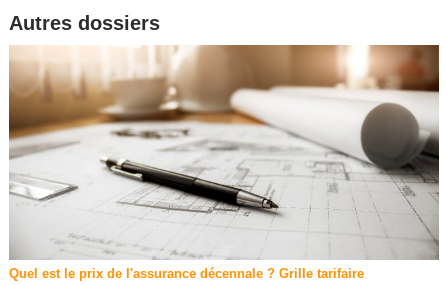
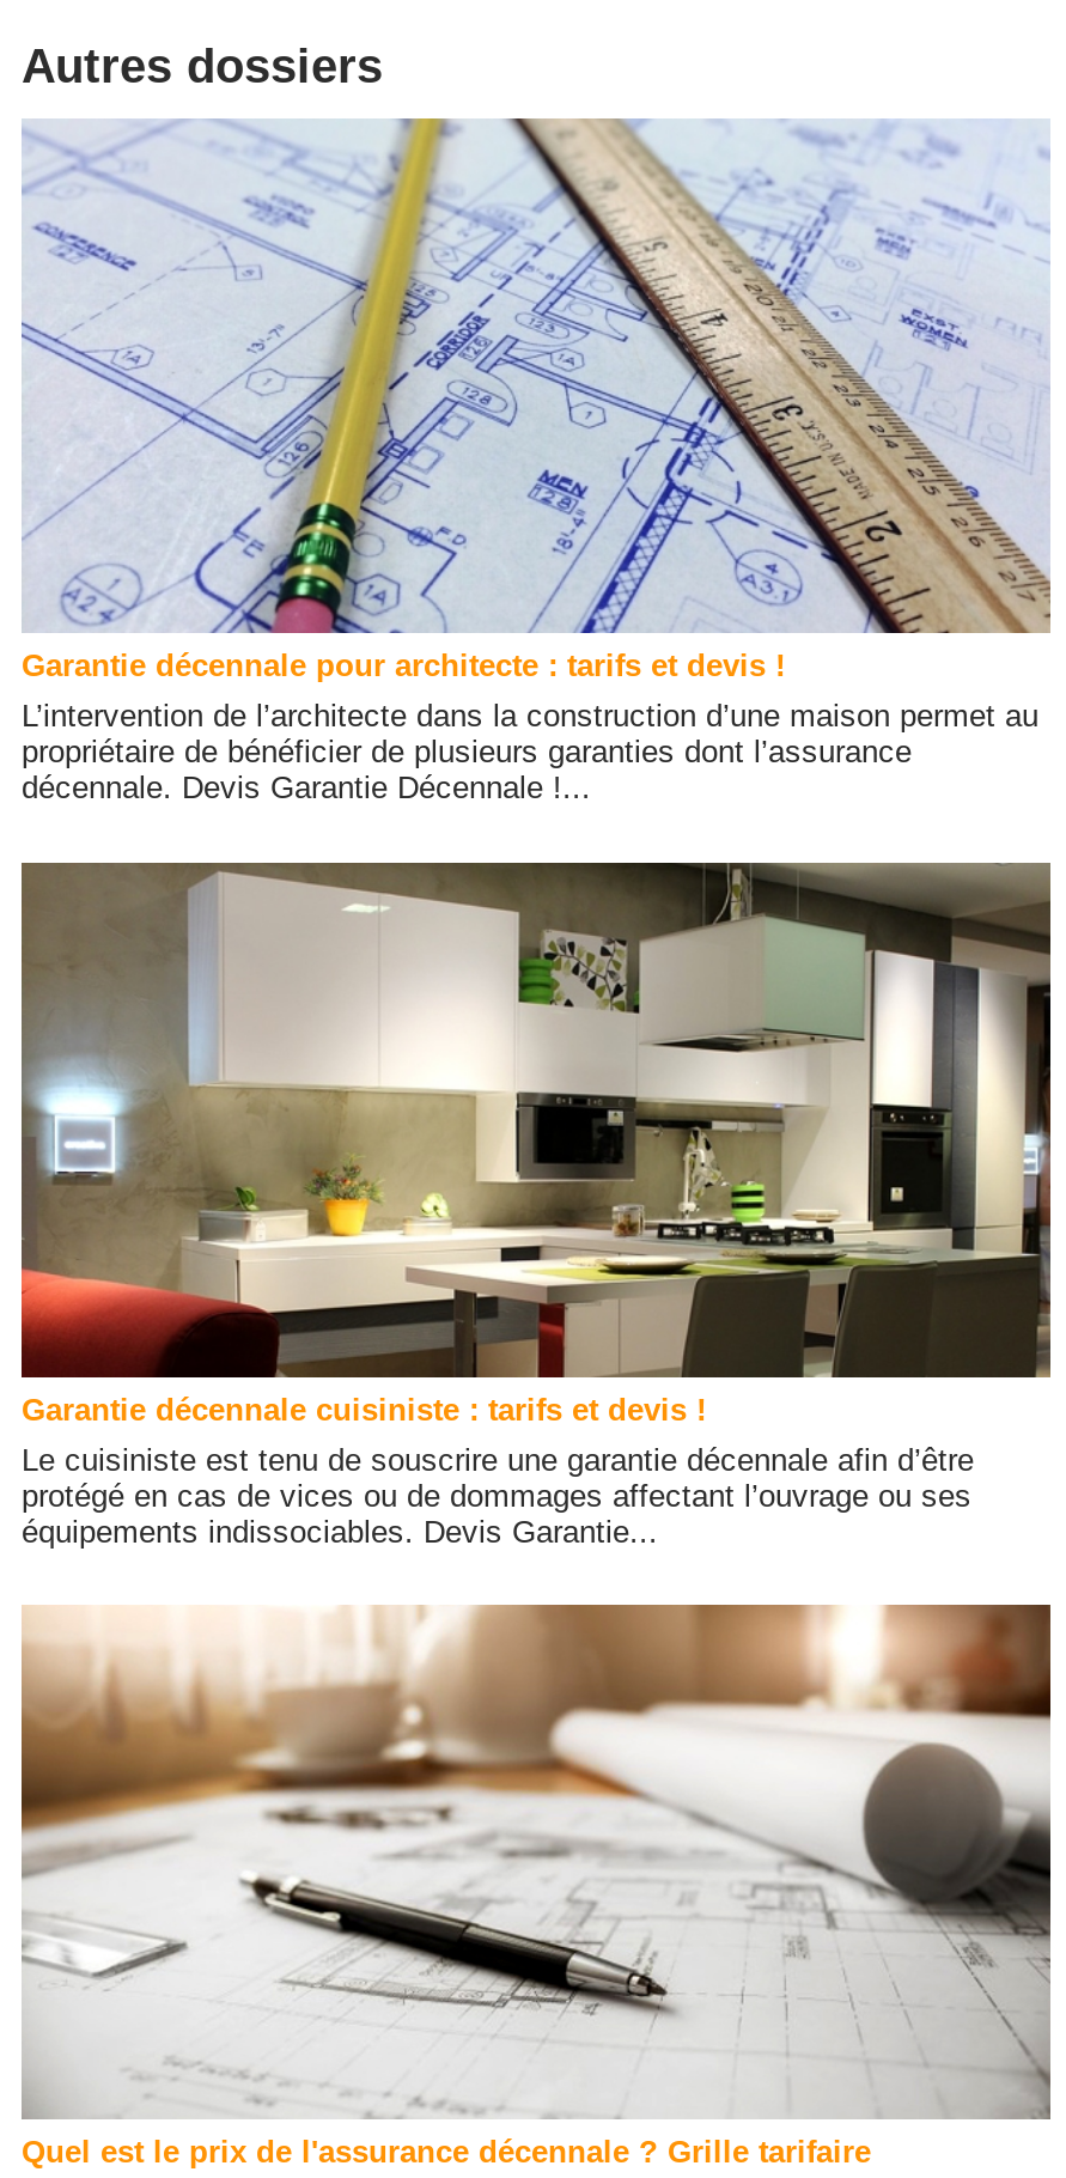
+ [image]
+ Garantie décennale cuisiniste : tarifs et devis !
+ Le cuisiniste est tenu de souscrire une garantie décennale afin d’être
+ protégé en cas de vices ou de dommages affectant l’ouvrage ou ses
+ équipements indissociables. Devis Garantie...

+ [image]
+ Garantie décennale pour architecte : tarifs et devis !
+ L’intervention de l’architecte dans la construction d’une maison permet au
+ propriétaire de bénéficier de plusieurs garanties dont l’assurance
+ décennale. Devis Garantie Décennale !...
